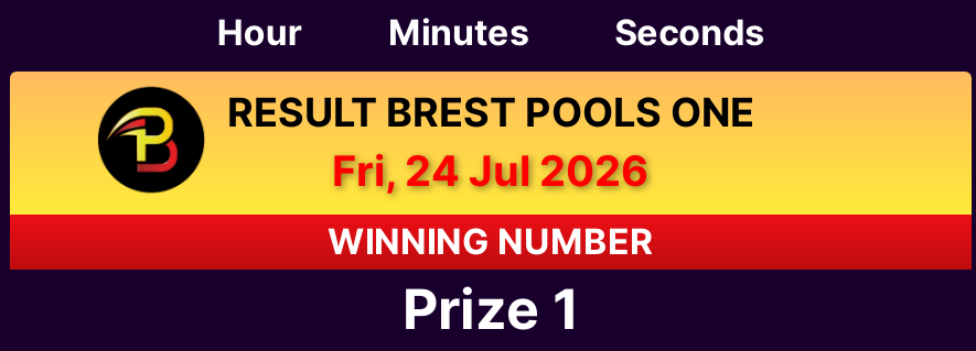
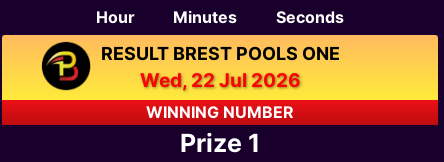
- Fri, 24 Jul 2026
+ Wed, 22 Jul 2026
